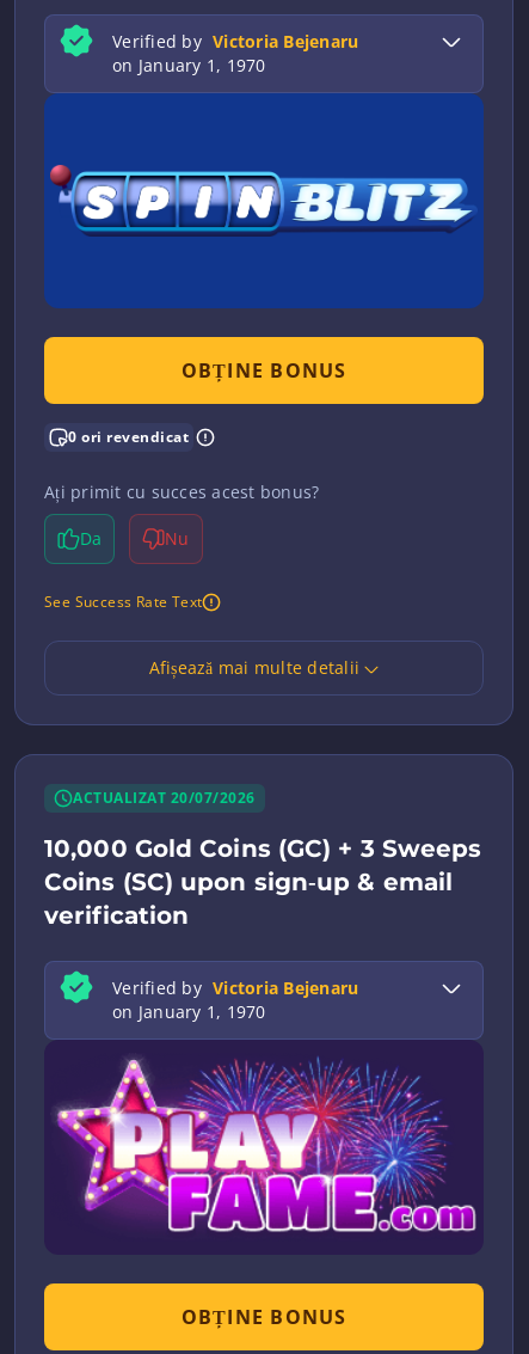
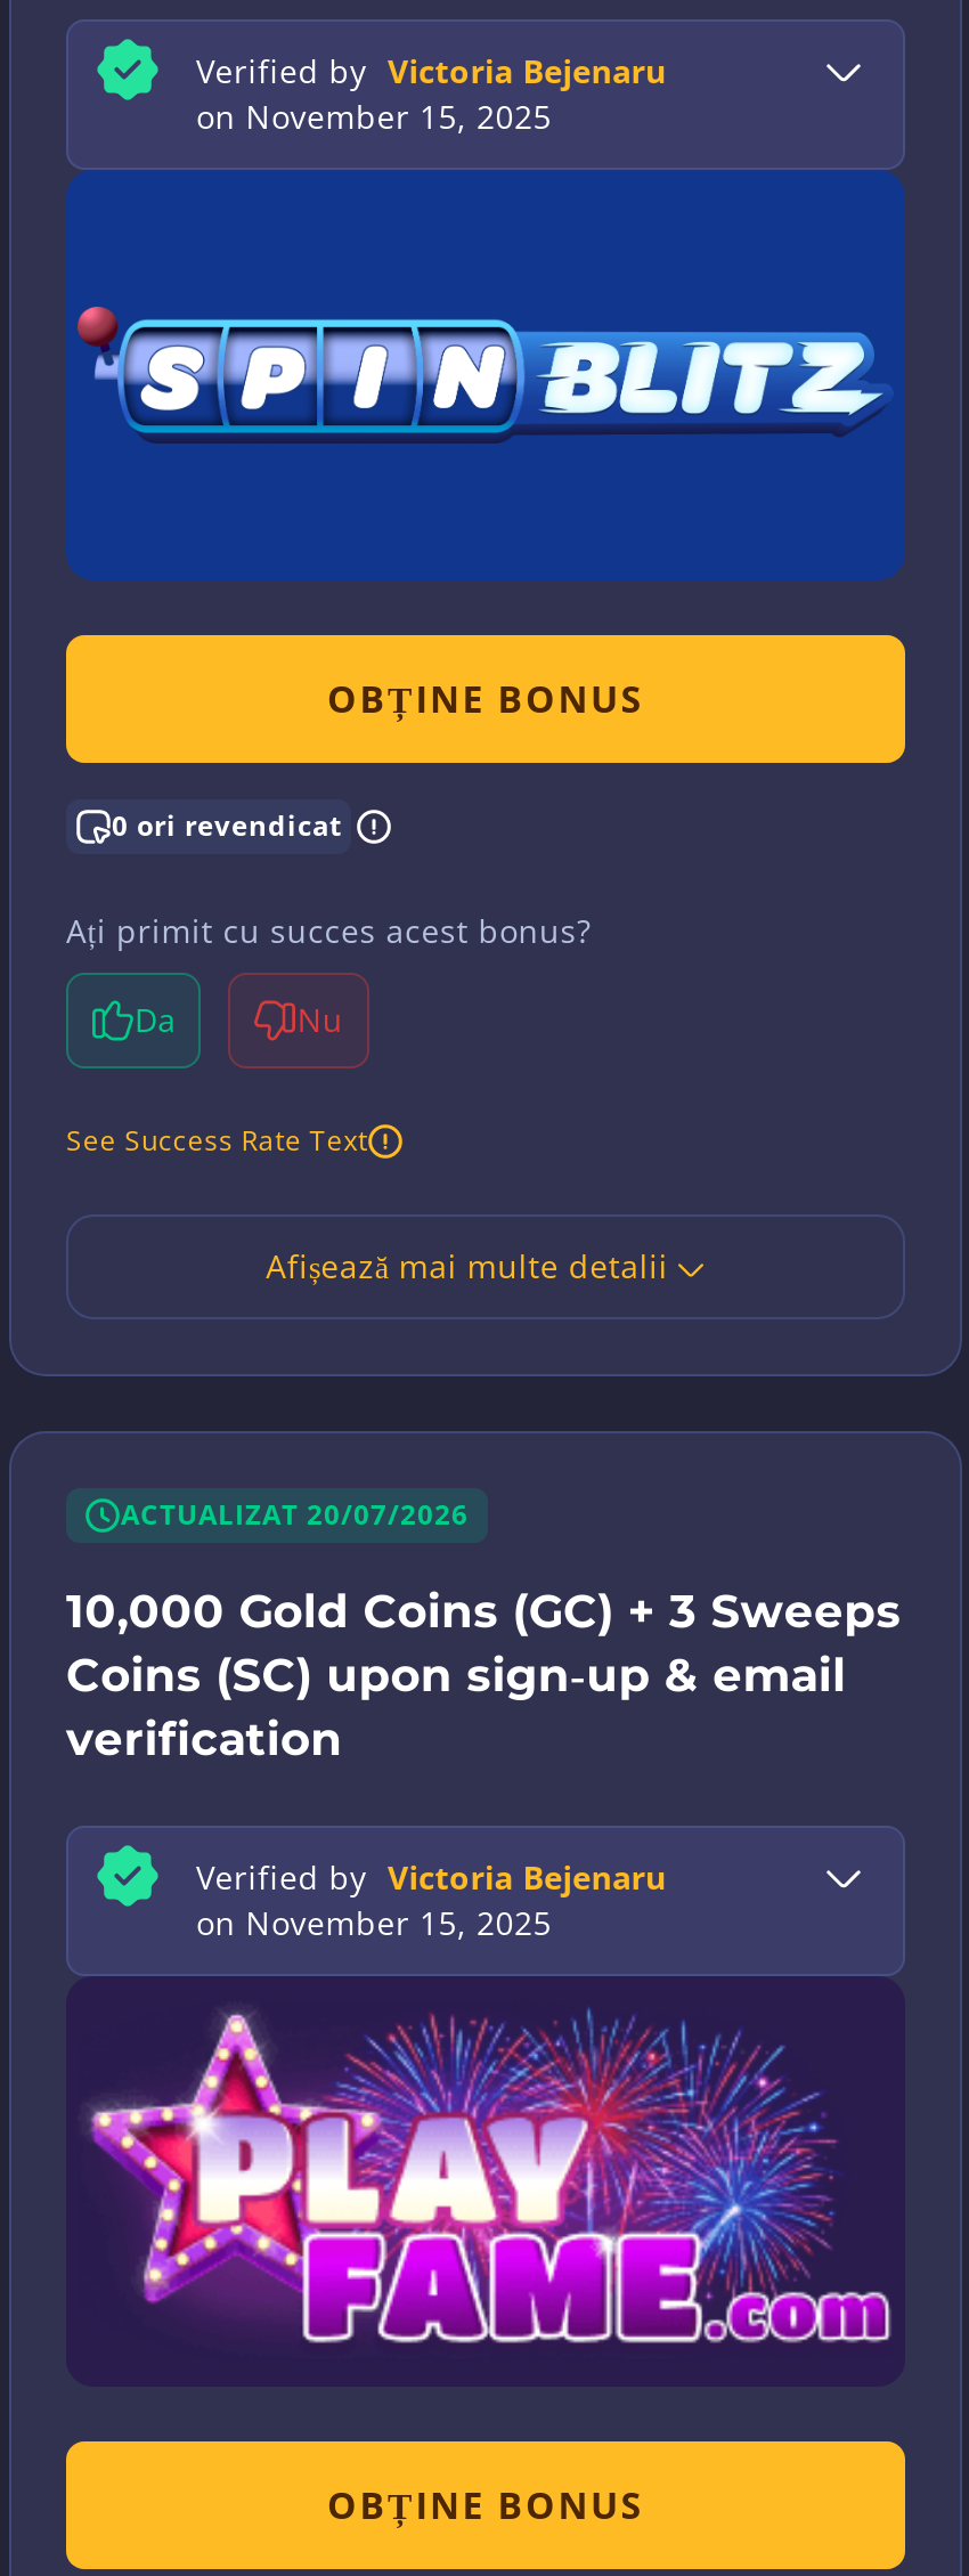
- on January 1, 1970
+ on November 15, 2025

- on January 1, 1970
+ on November 15, 2025
